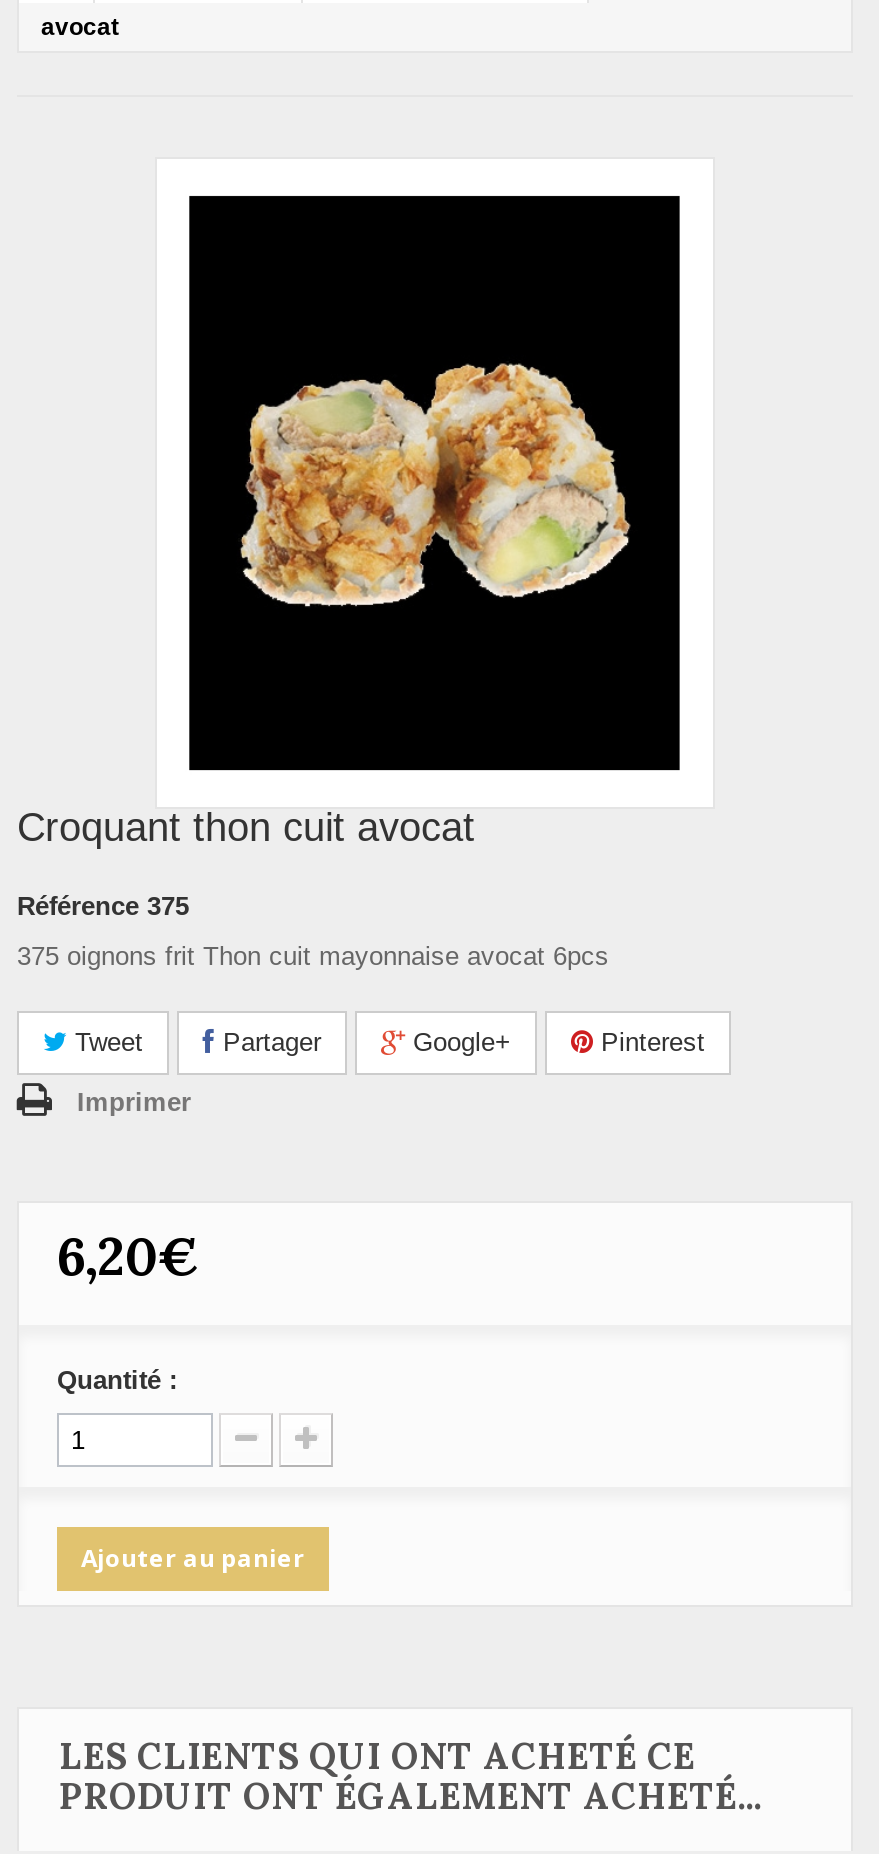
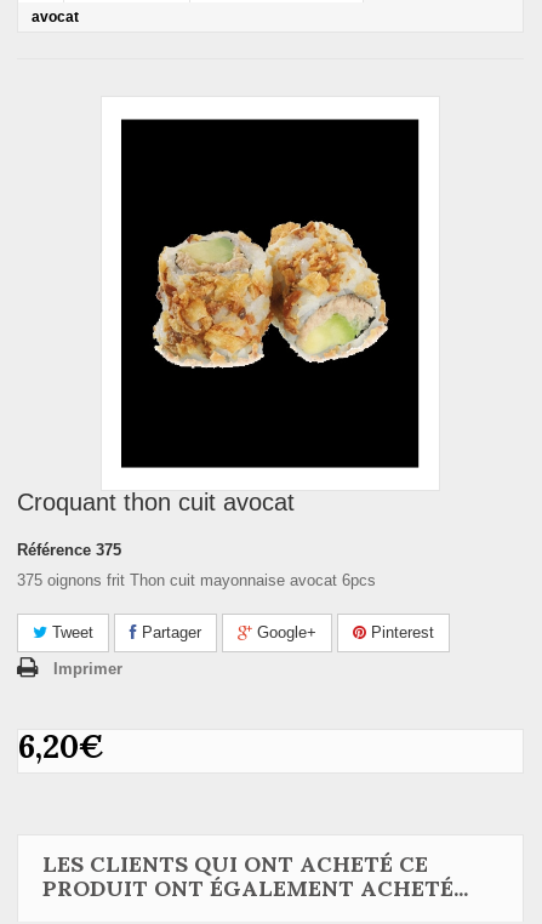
- Quantité :

- Ajouter au panier
